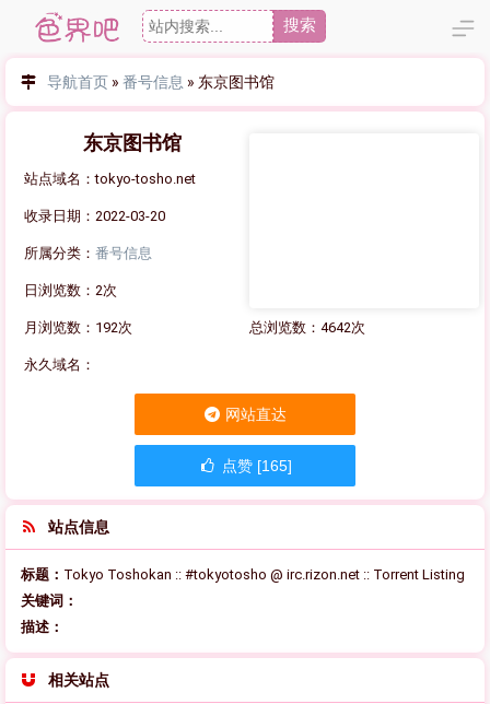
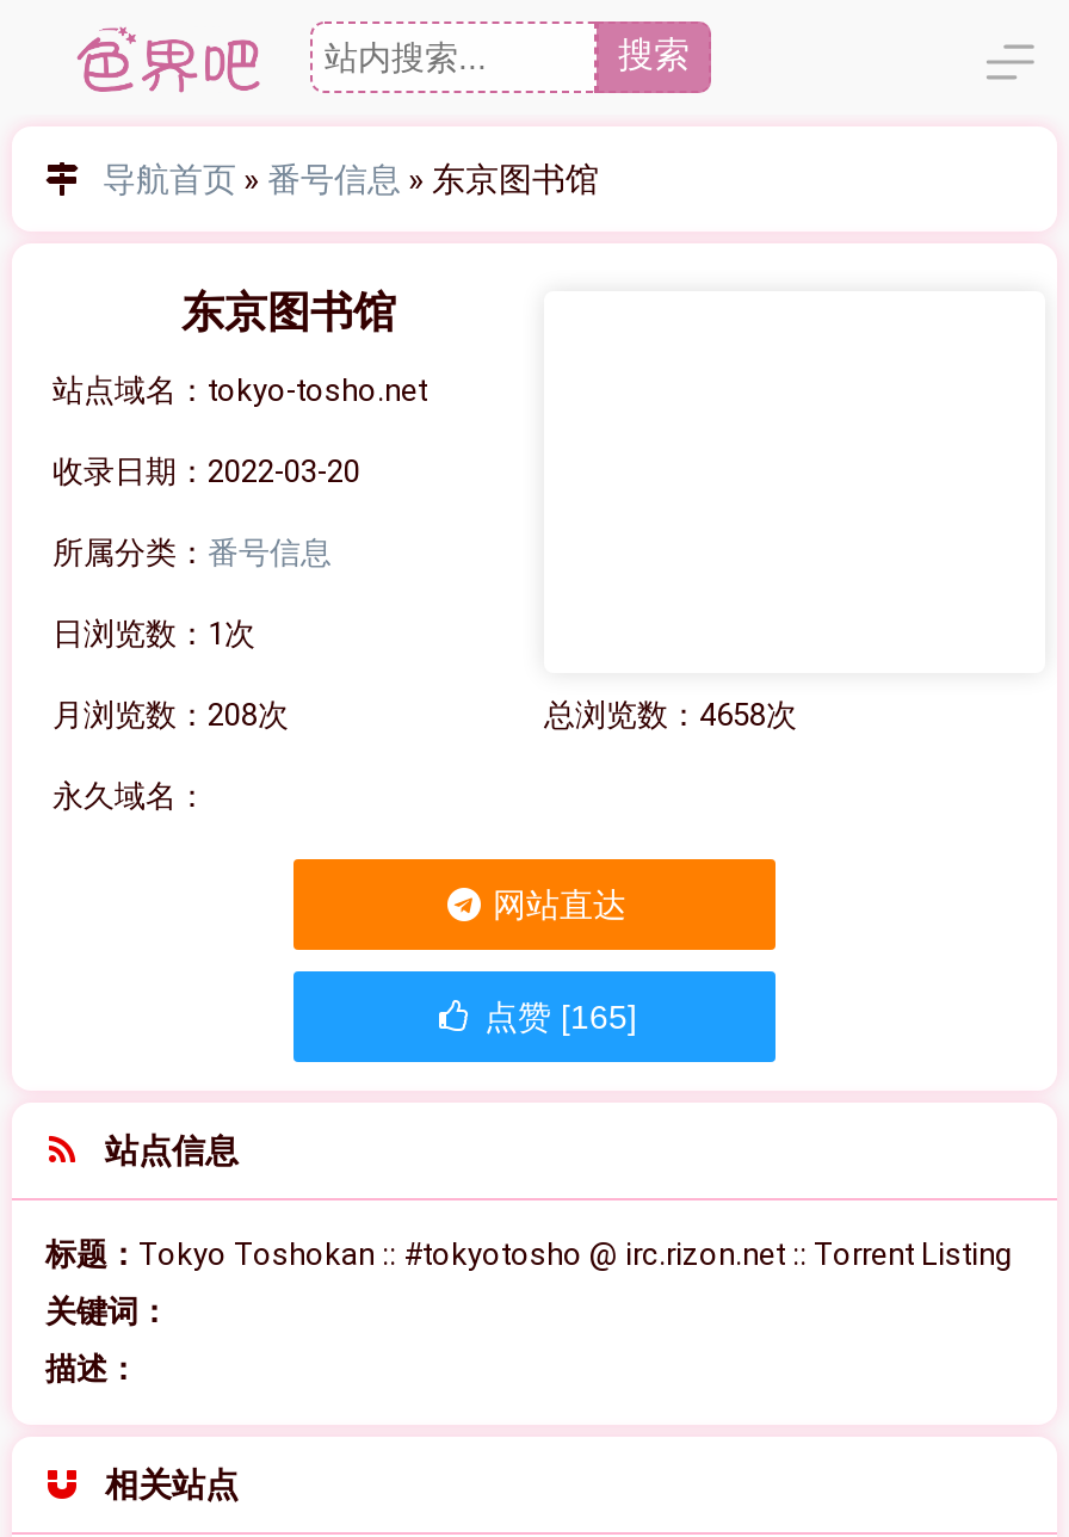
- 日浏览数：2次
+ 日浏览数：1次

- 月浏览数：192次
+ 月浏览数：208次

- 总浏览数：4642次
+ 总浏览数：4658次
